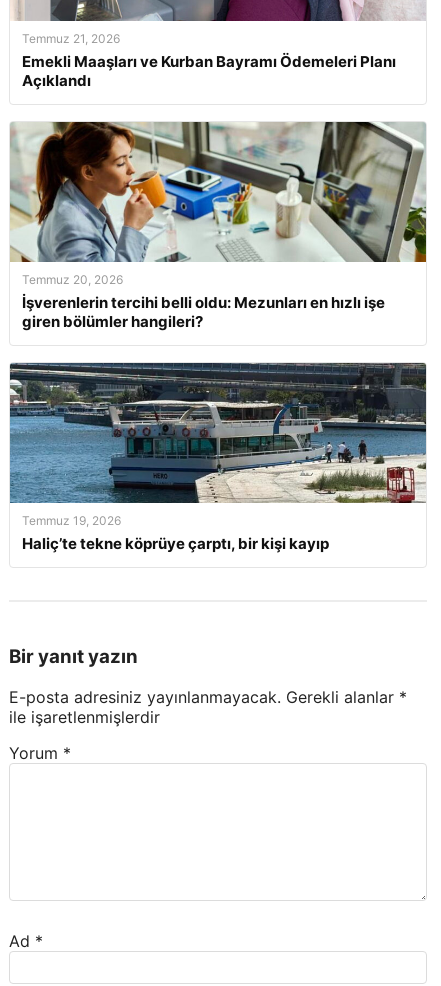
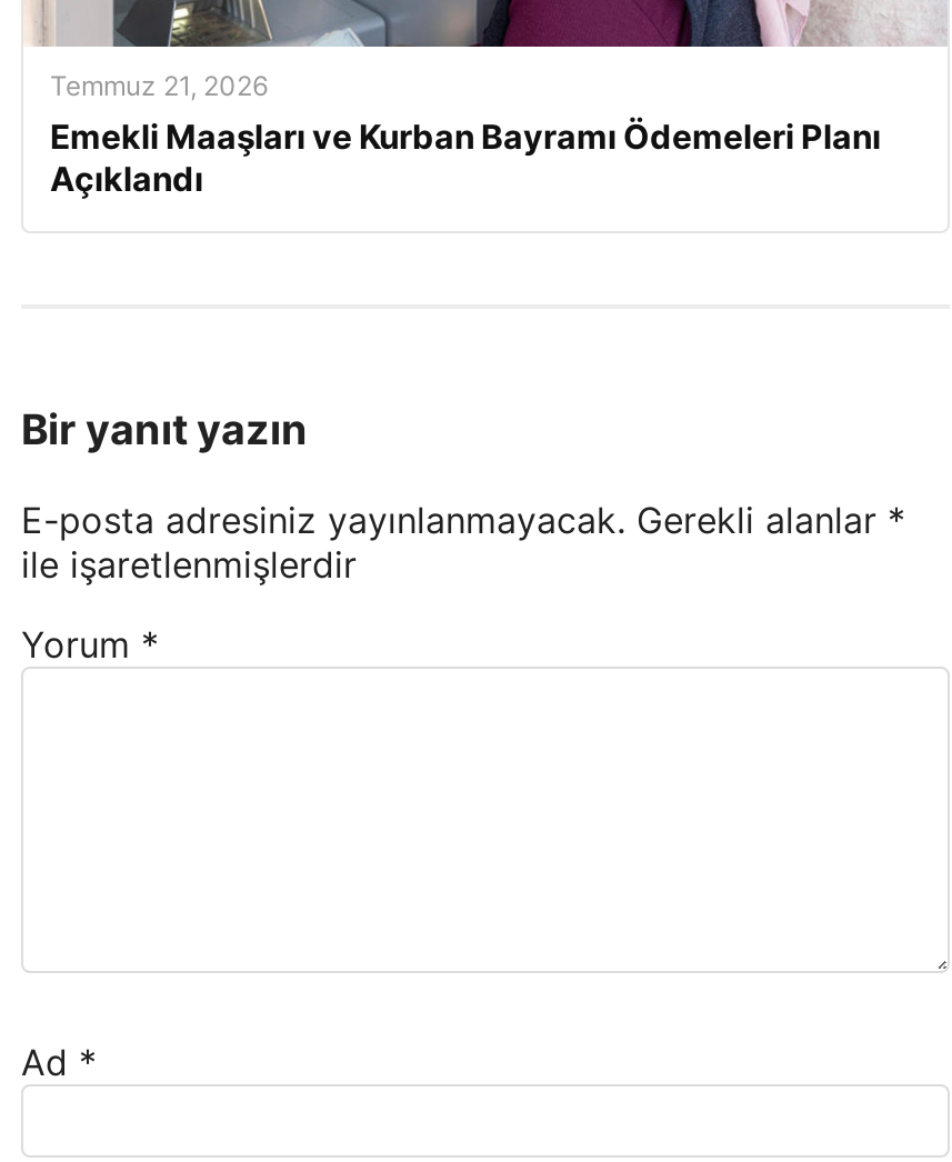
- [image]
- Temmuz 20, 2026
- İşverenlerin tercihi belli oldu: Mezunları en hızlı işe
- giren bölümler hangileri?

- [image]
- Temmuz 19, 2026
- Haliç’te tekne köprüye çarptı, bir kişi kayıp
